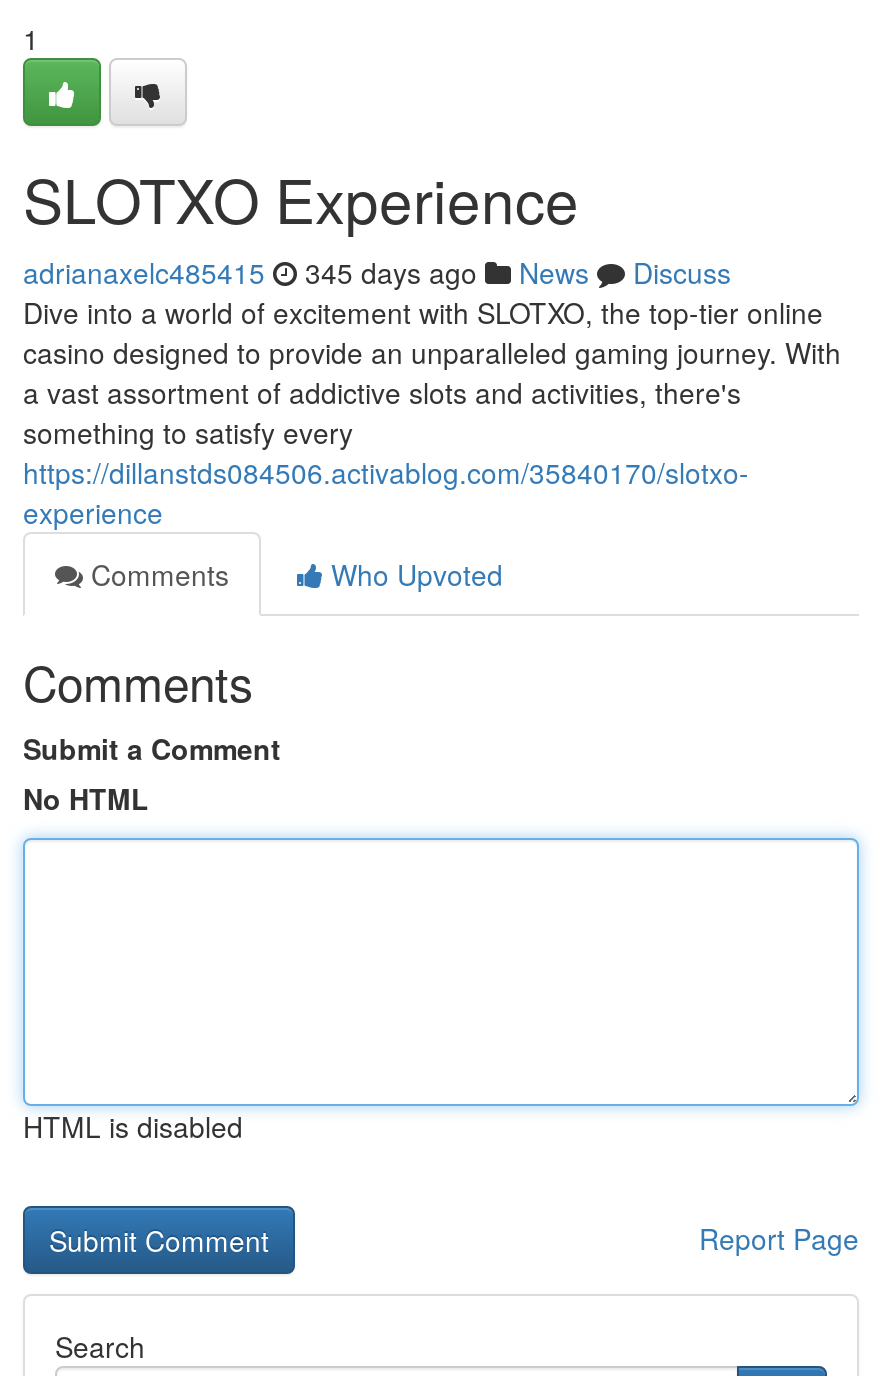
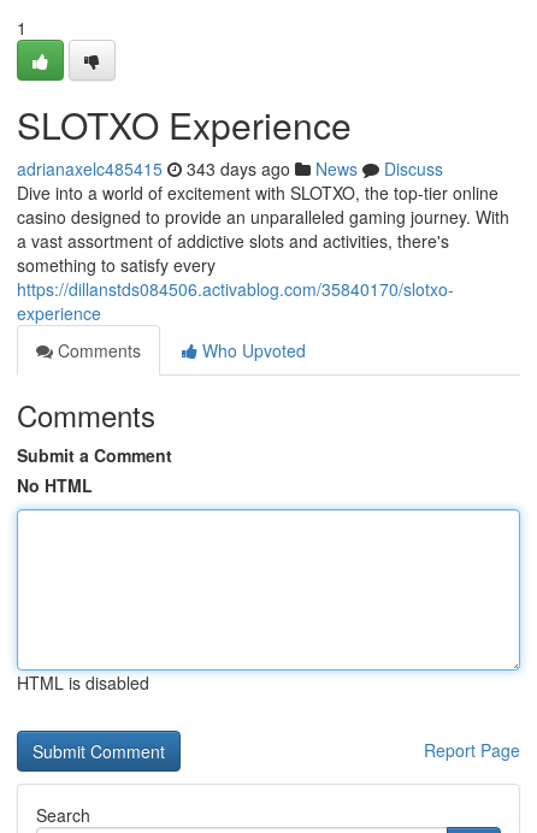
- adrianaxelc485415 345 days ago News Discuss
+ adrianaxelc485415 343 days ago News Discuss
